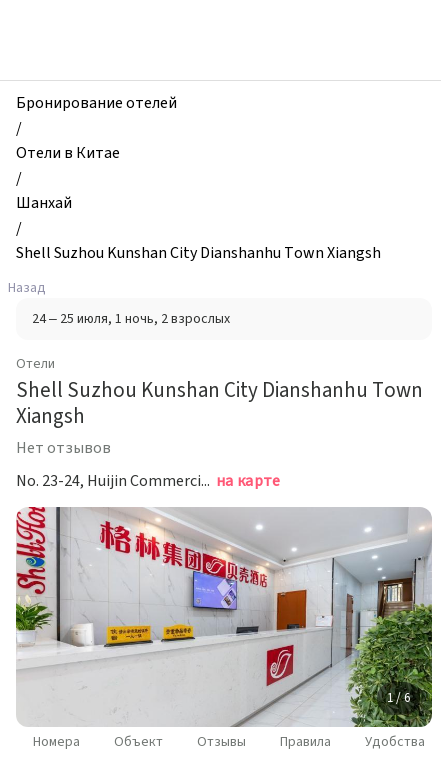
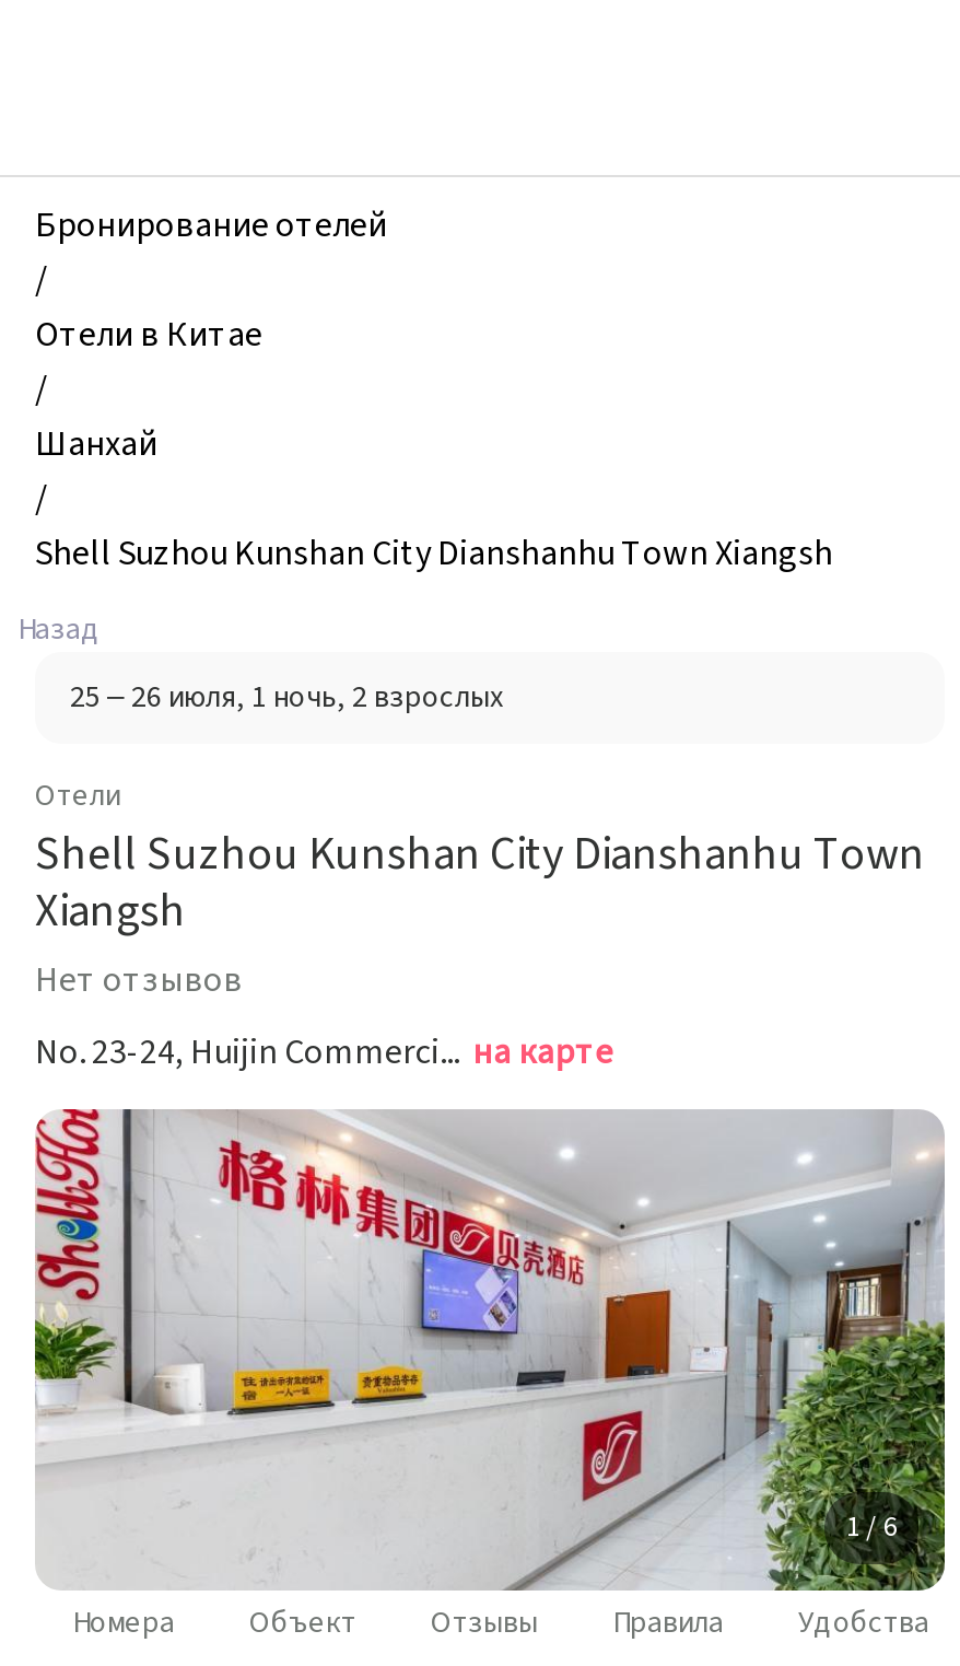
- 24 – 25 июля, 1 ночь, 2 взрослых
+ 25 – 26 июля, 1 ночь, 2 взрослых
